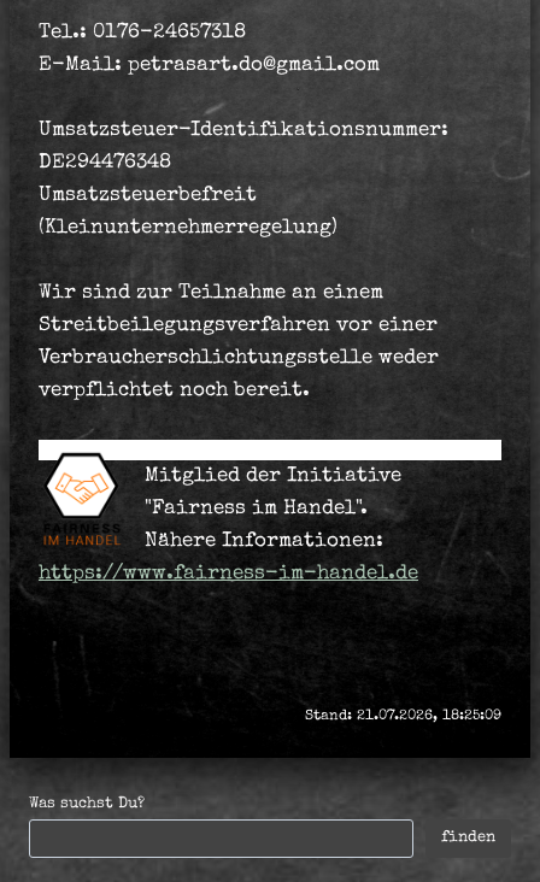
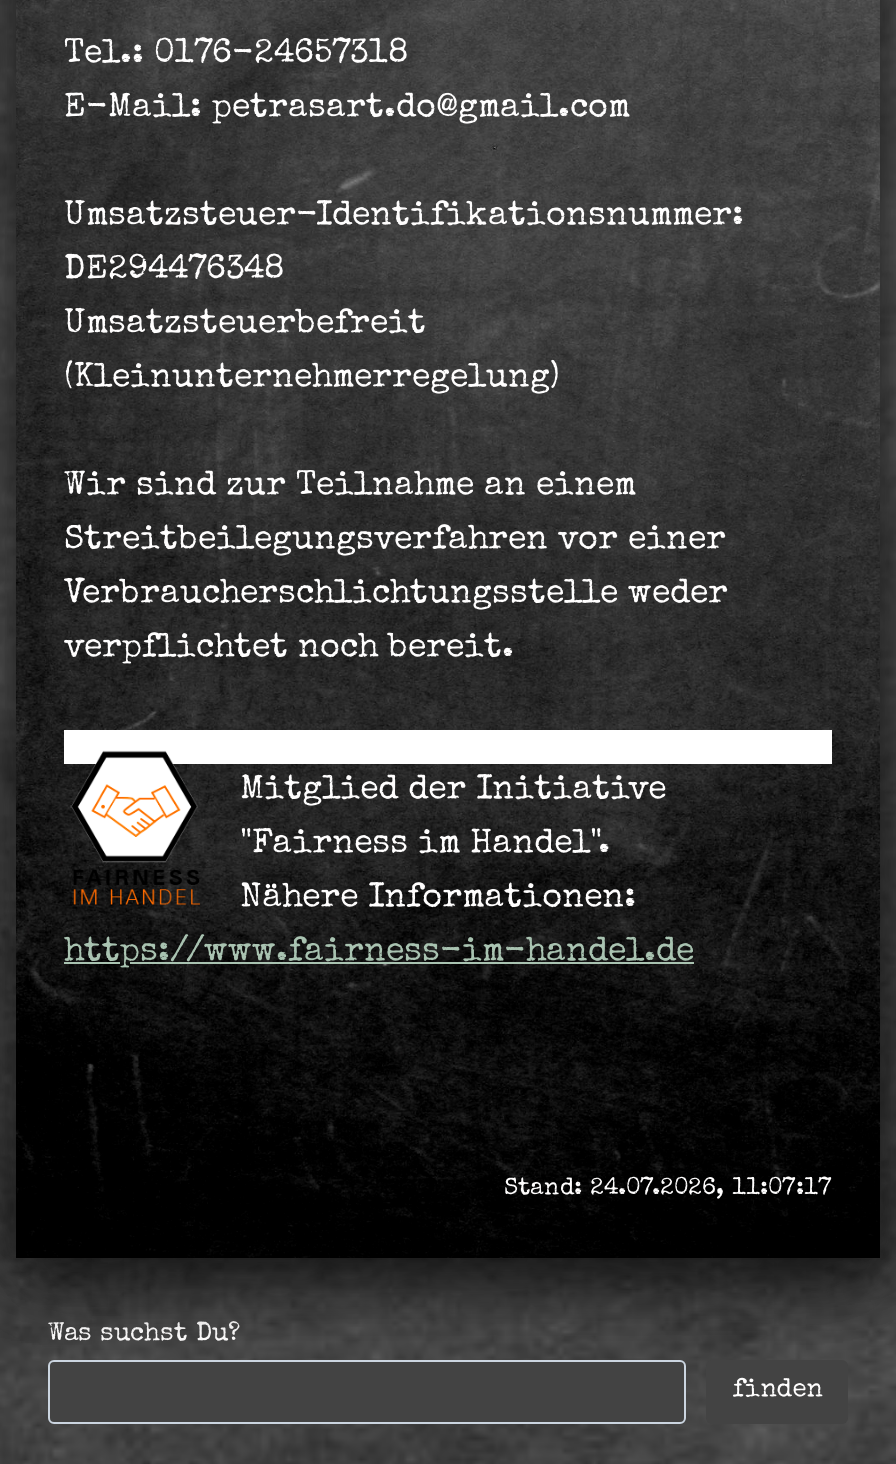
- Stand: 21.07.2026, 18:25:09
+ Stand: 24.07.2026, 11:07:17
